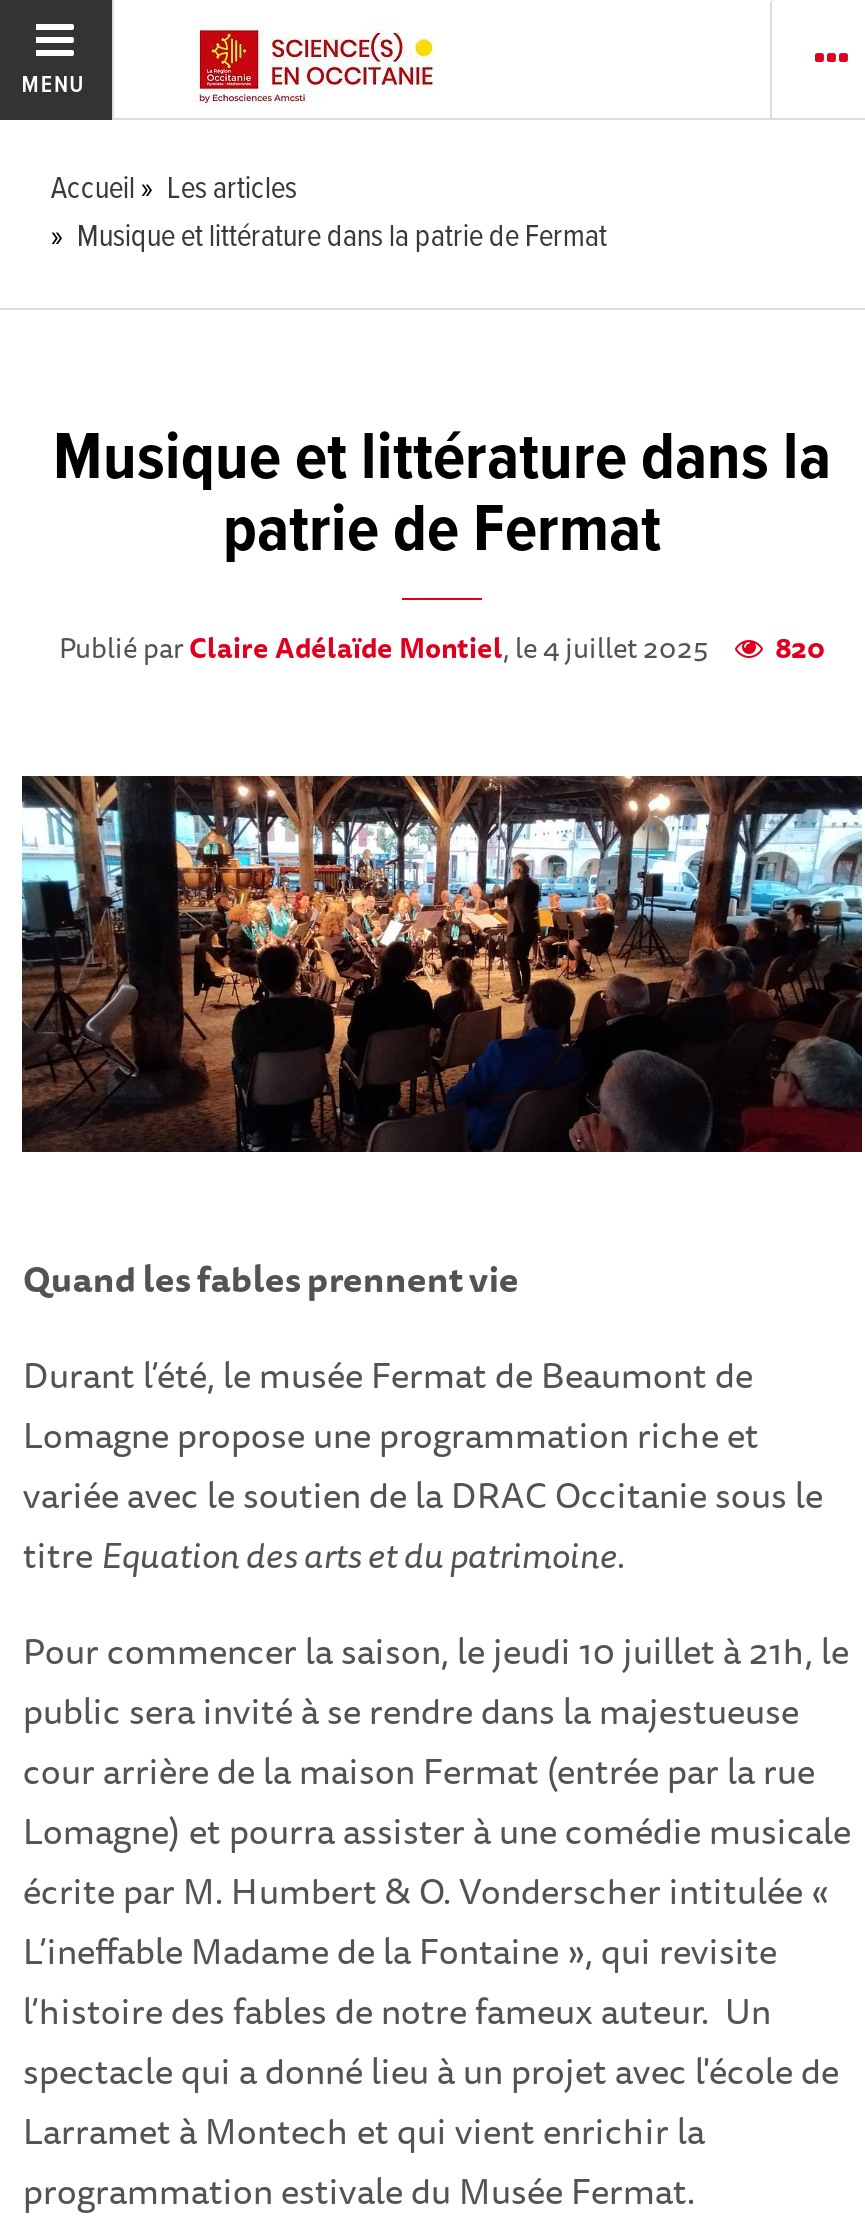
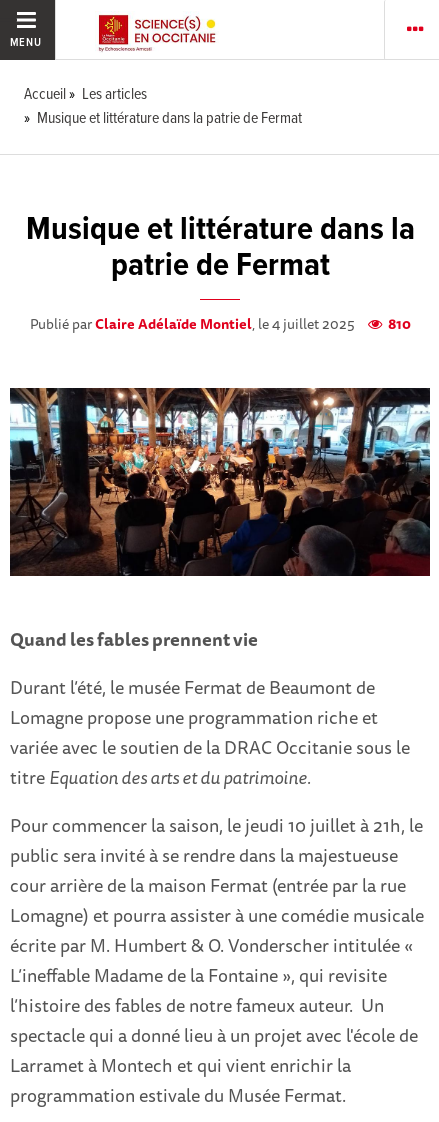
- Publié parClaire Adélaïde Montiel, le 4 juillet 2025 820
+ Publié parClaire Adélaïde Montiel, le 4 juillet 2025 810
